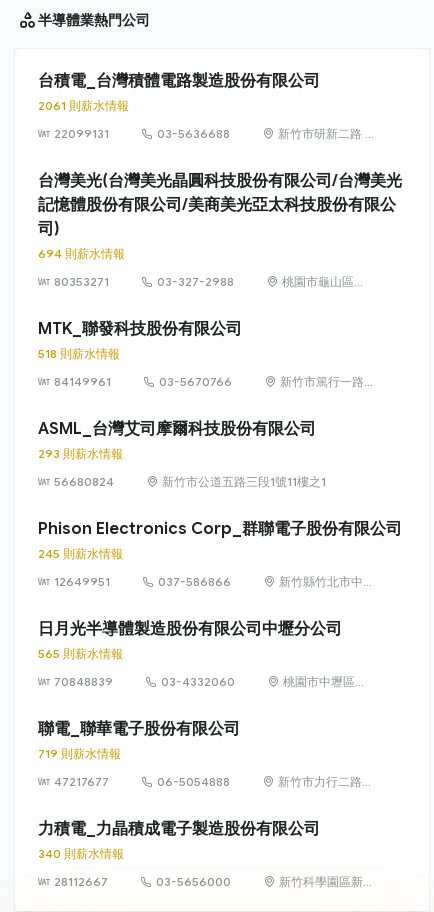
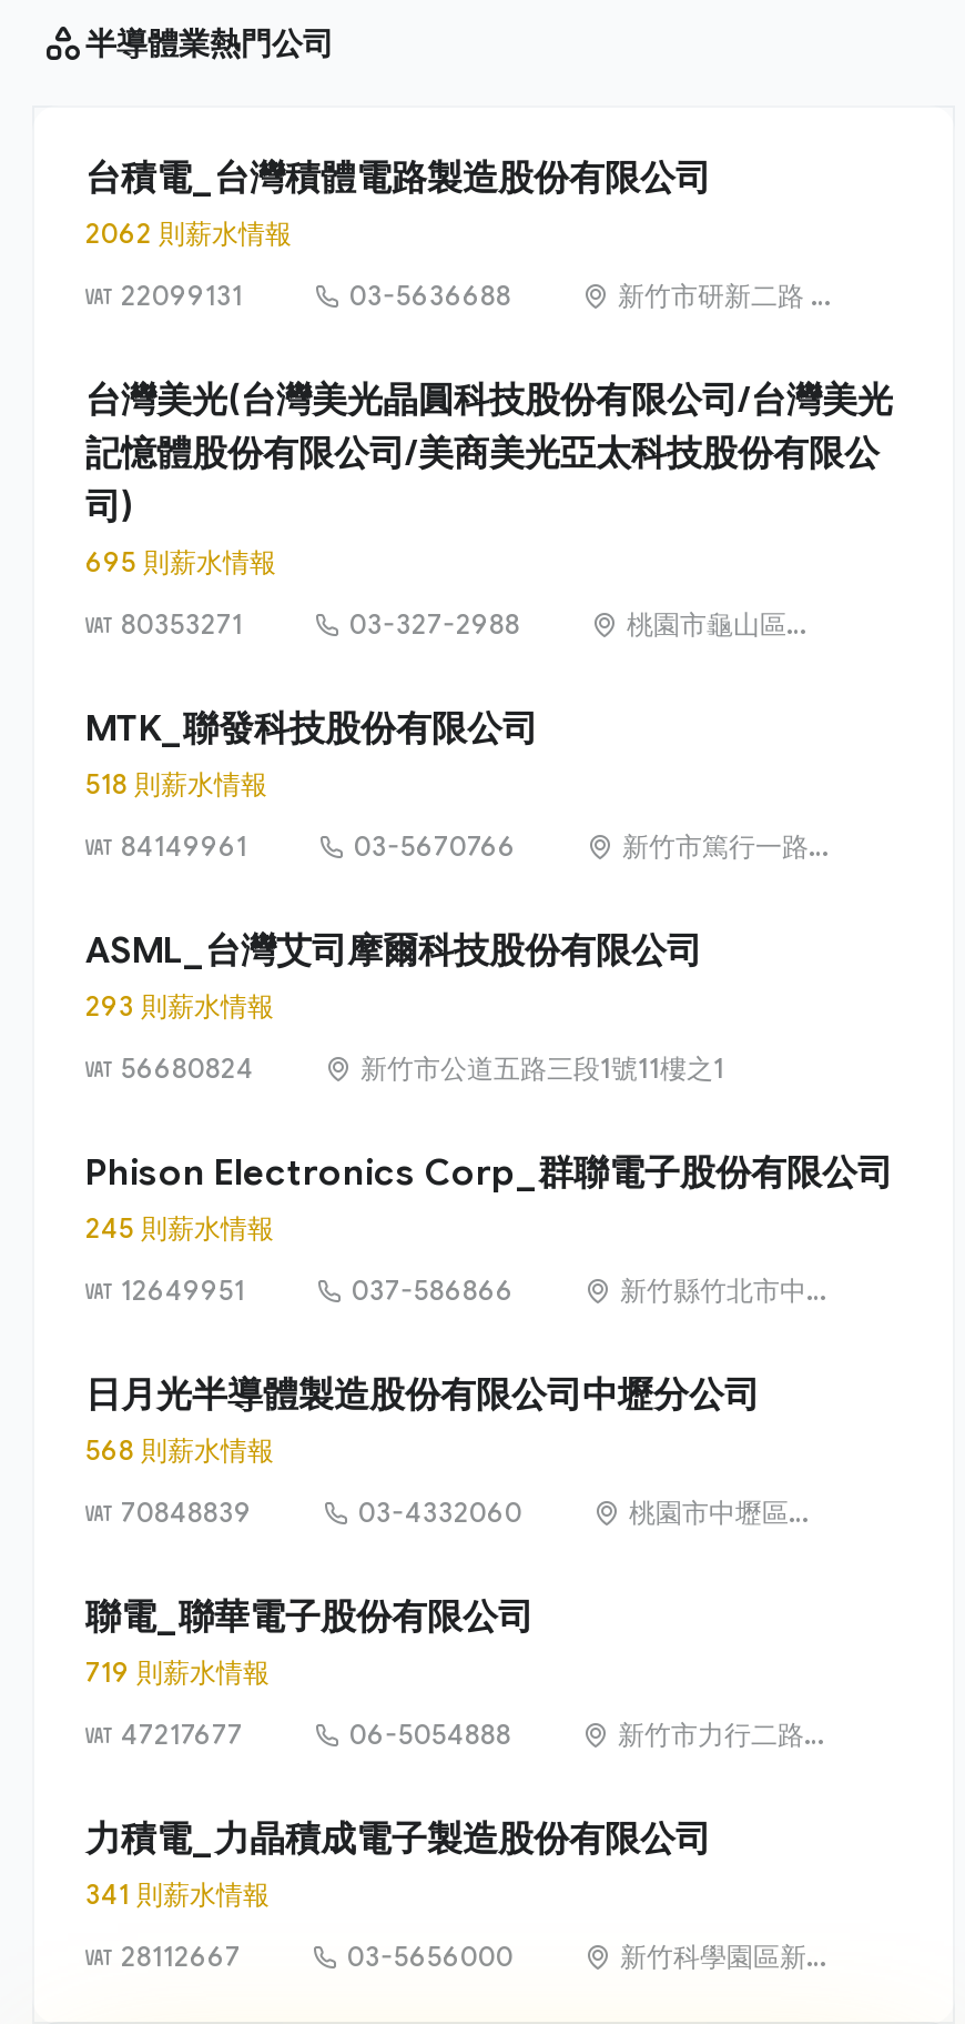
- 2061 則薪水情報
+ 2062 則薪水情報

- 694 則薪水情報
+ 695 則薪水情報

- 565 則薪水情報
+ 568 則薪水情報

- 340 則薪水情報
+ 341 則薪水情報
